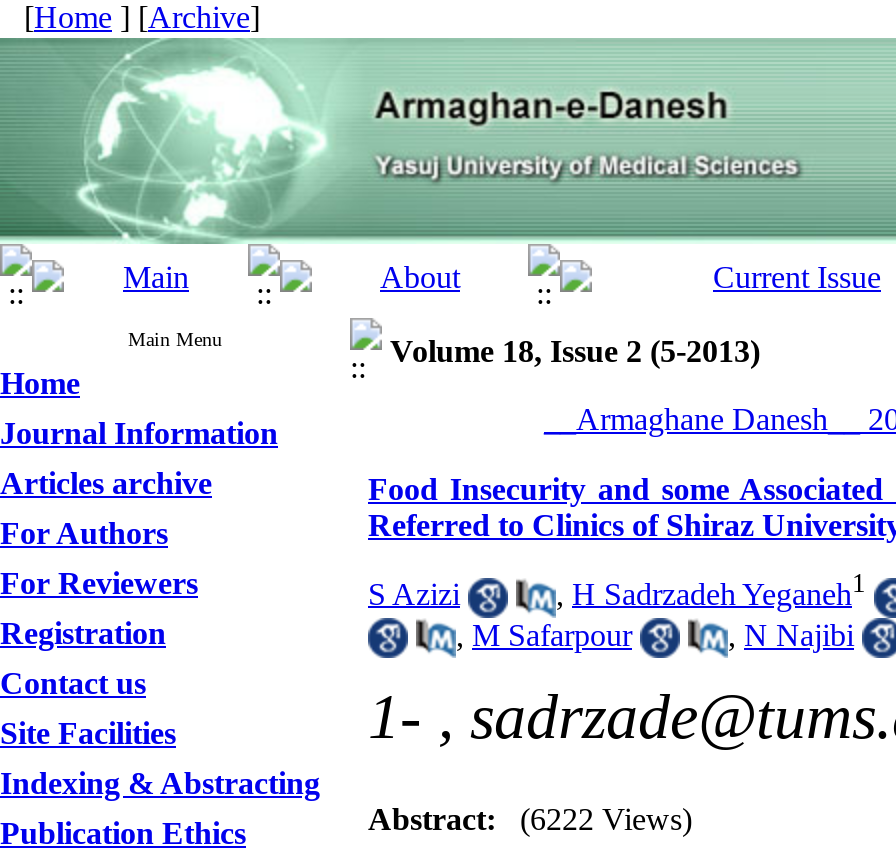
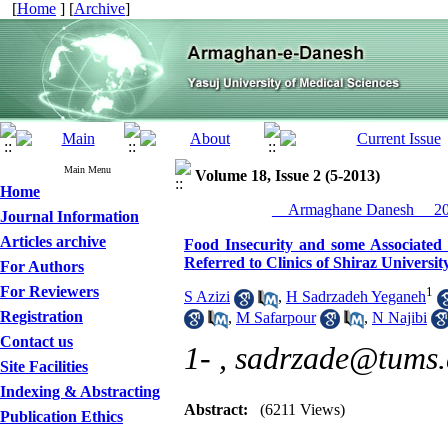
- Abstract: (6222 Views)
+ Abstract: (6211 Views)
